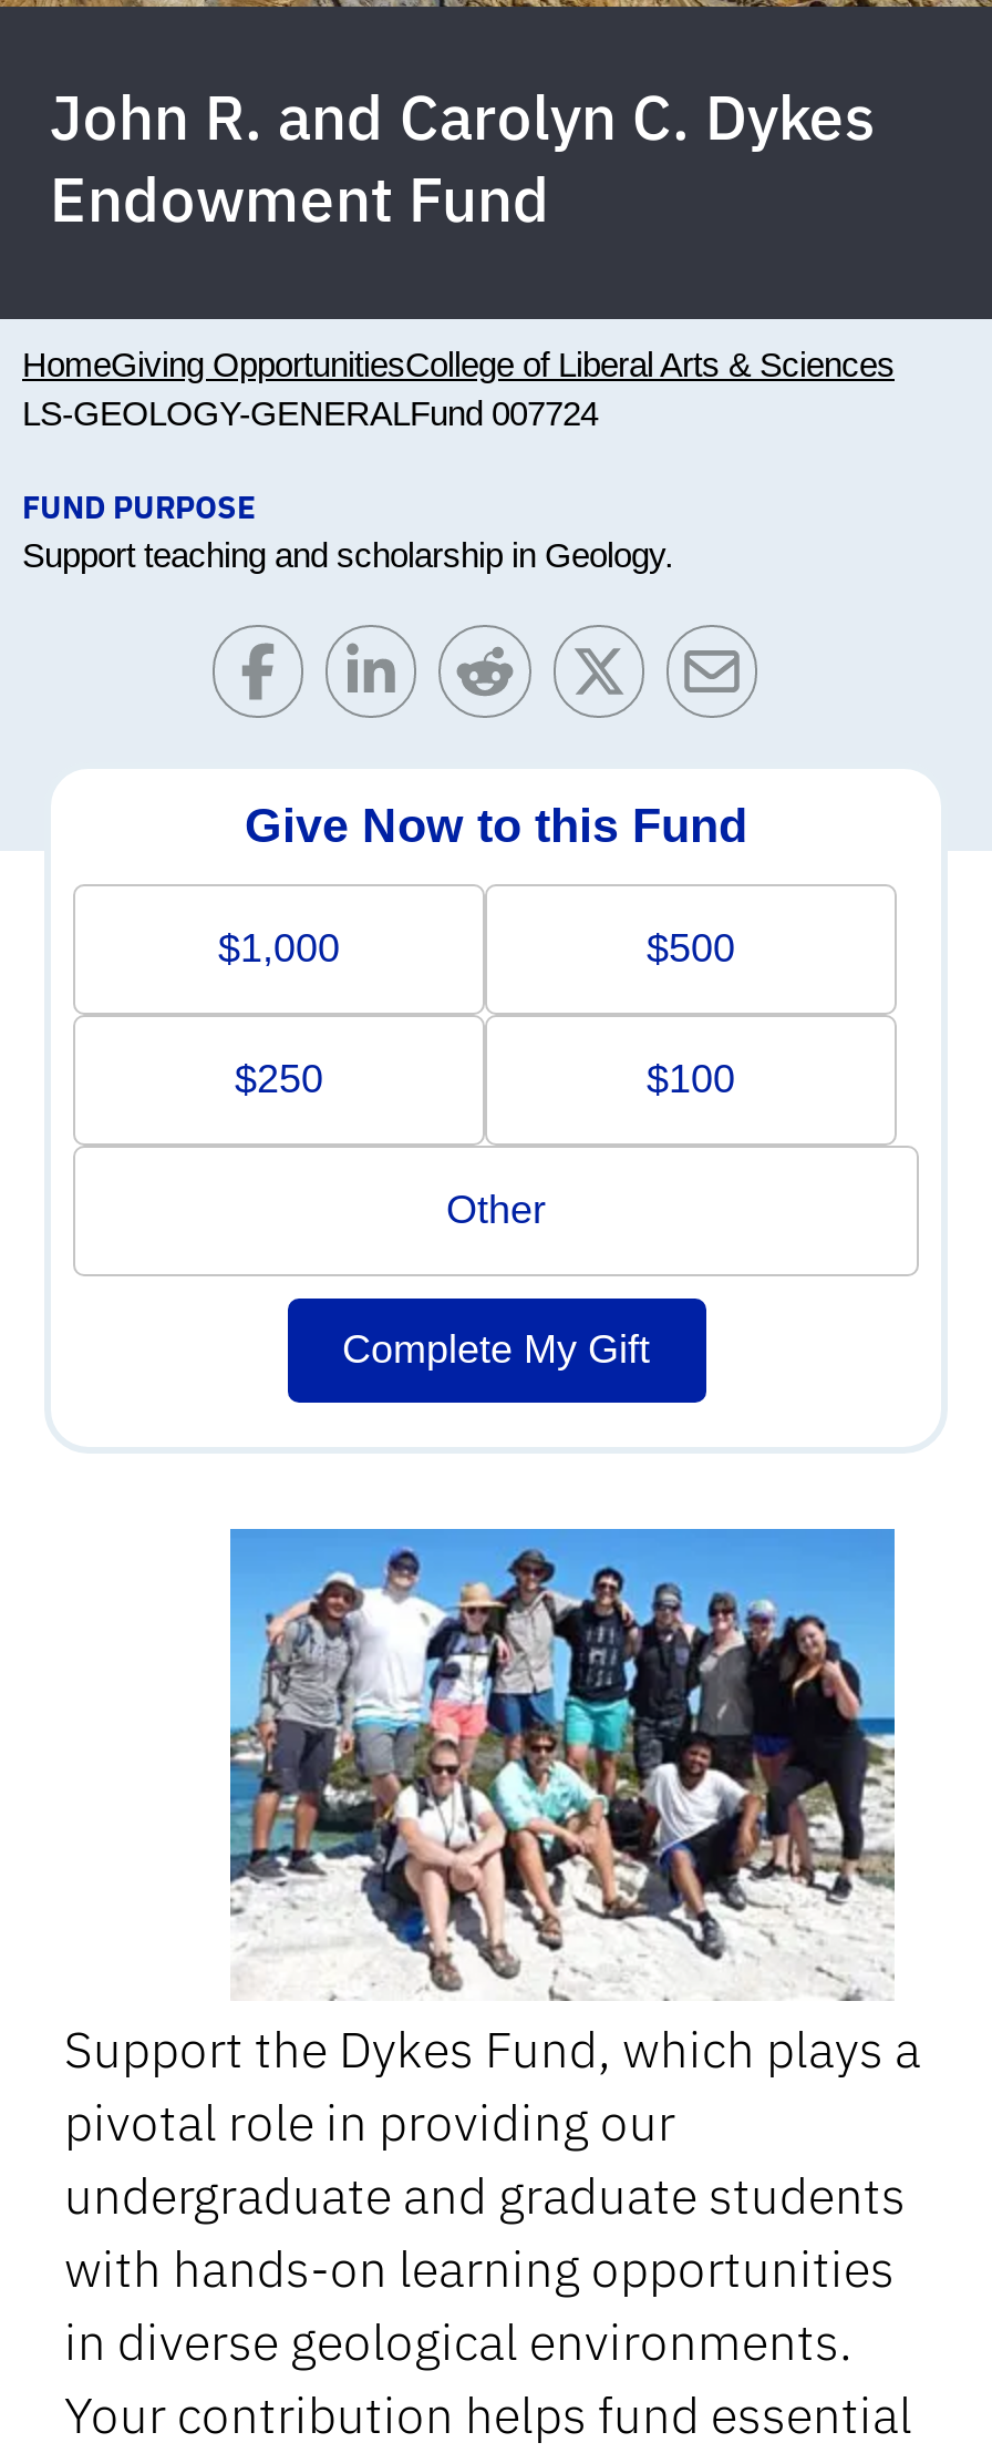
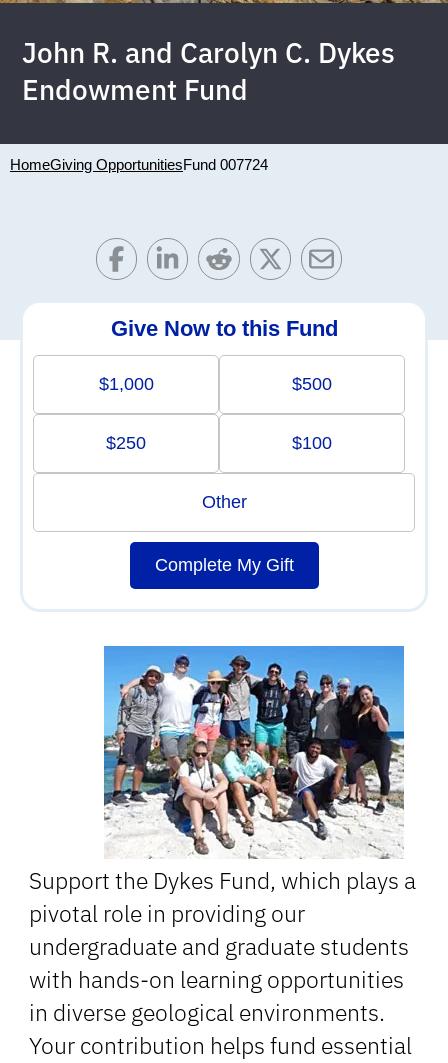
- HomeGiving OpportunitiesCollege of Liberal Arts & Sciences
- LS-GEOLOGY-GENERALFund 007724
- FUND PURPOSE
- Support teaching and scholarship in Geology.
+ HomeGiving OpportunitiesFund 007724
